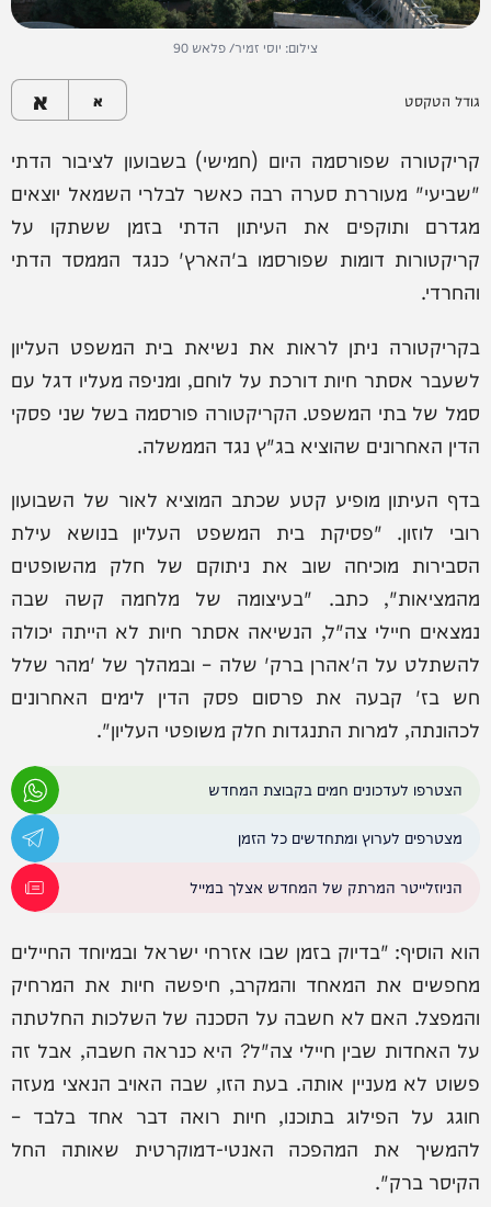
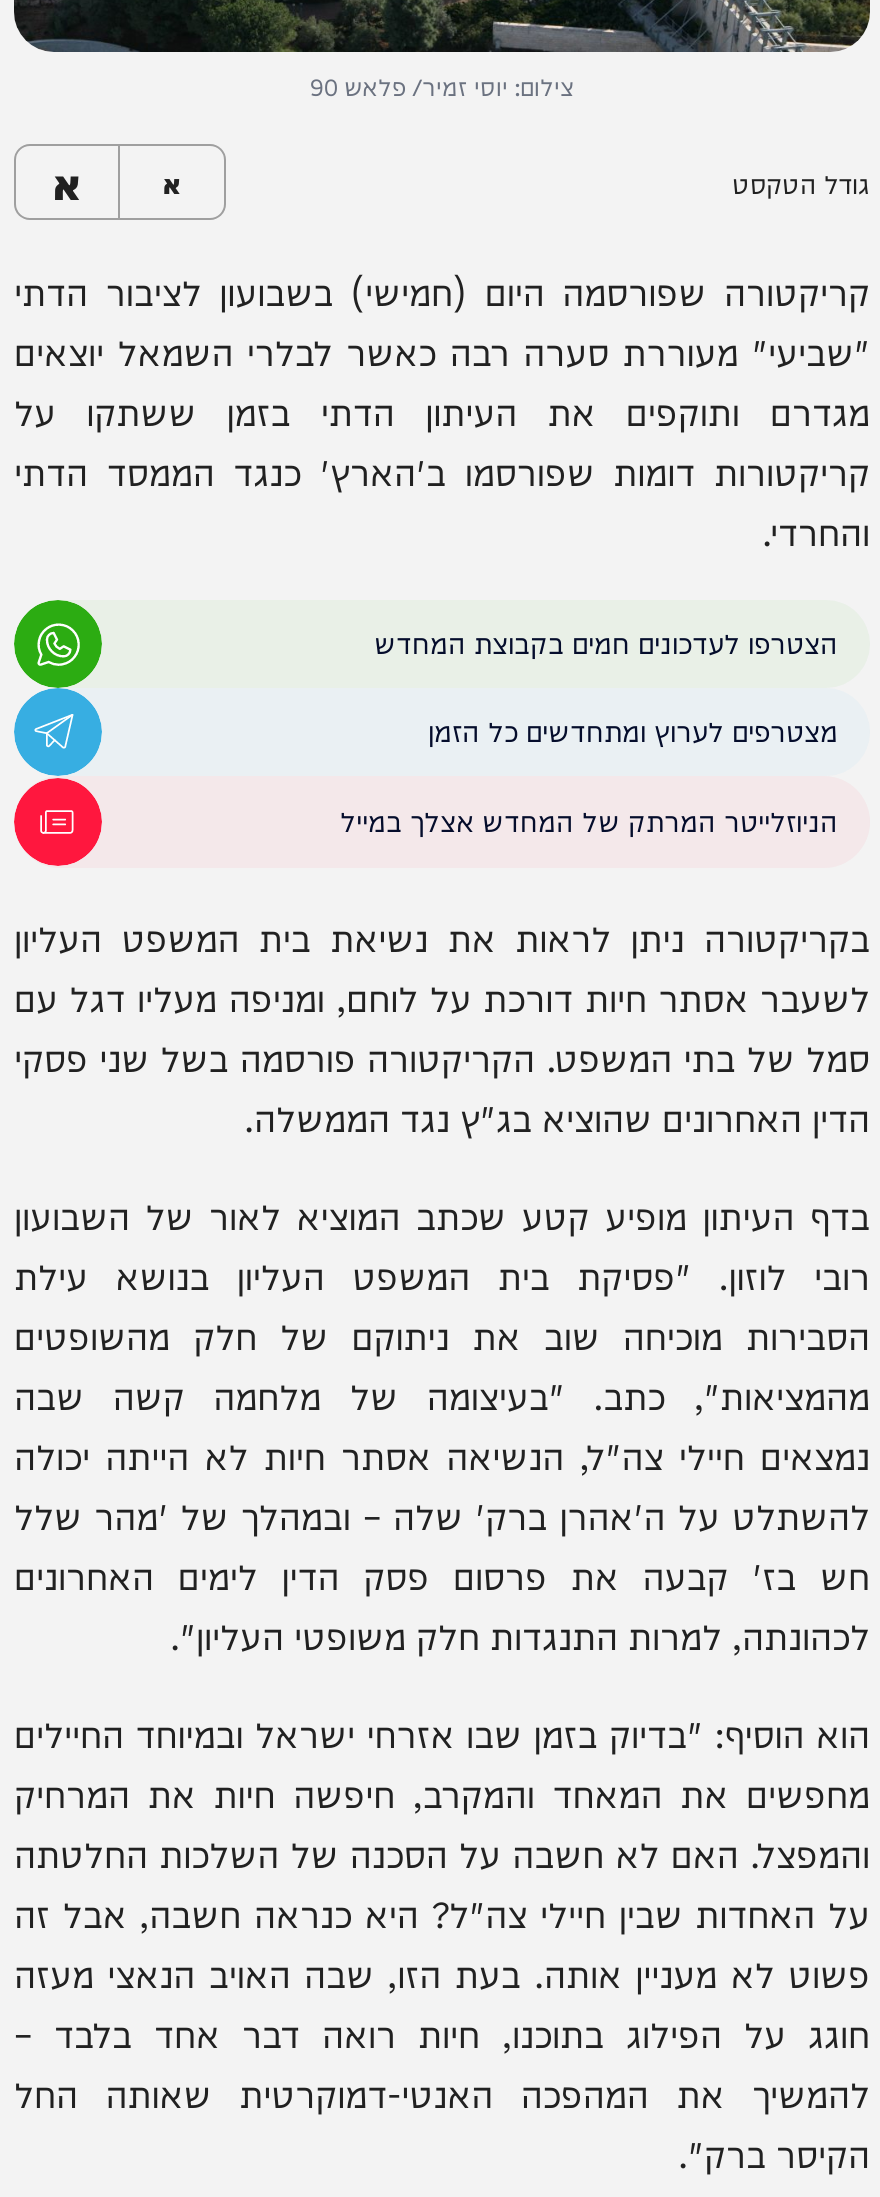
moved down: בקריקטורה ניתן לראות את נשיאת בית המשפט העליון | לשעבר אסתר חיות דורכת על לוחם, ומניפה מעליו דגל עם | סמל של בתי המשפט. הקריקטורה פורסמה בשל שני פסקי | ... | חש בז' קבעה את פרסום פסק הדין לימים האחרונים | לכהונתה, למרות התנגדות חלק משופטי העליון".

moved up: הצטרפו לעדכונים חמים בקבוצת המחדש | מצטרפים לערוץ ומתחדשים כל הזמן | הניוזלייטר המרתק של המחדש אצלך במייל
